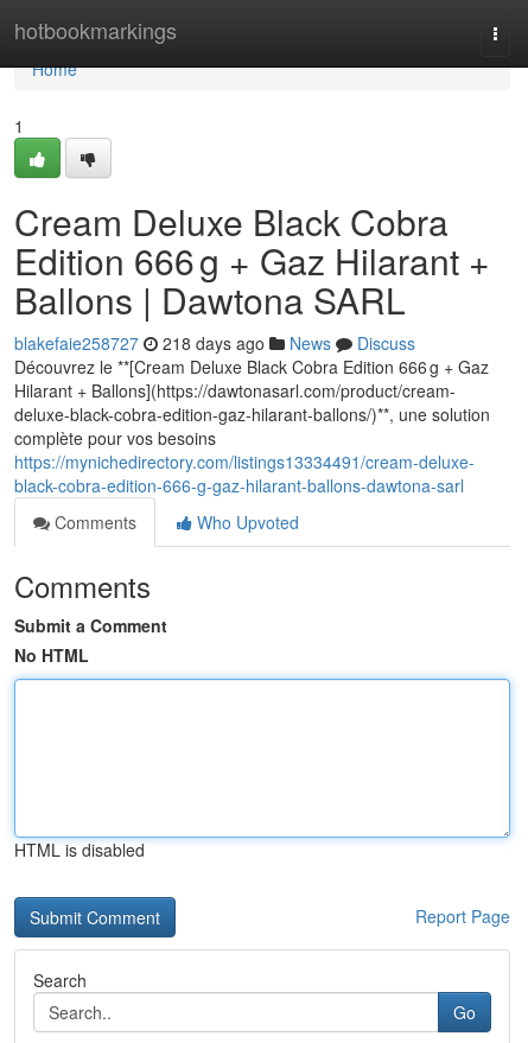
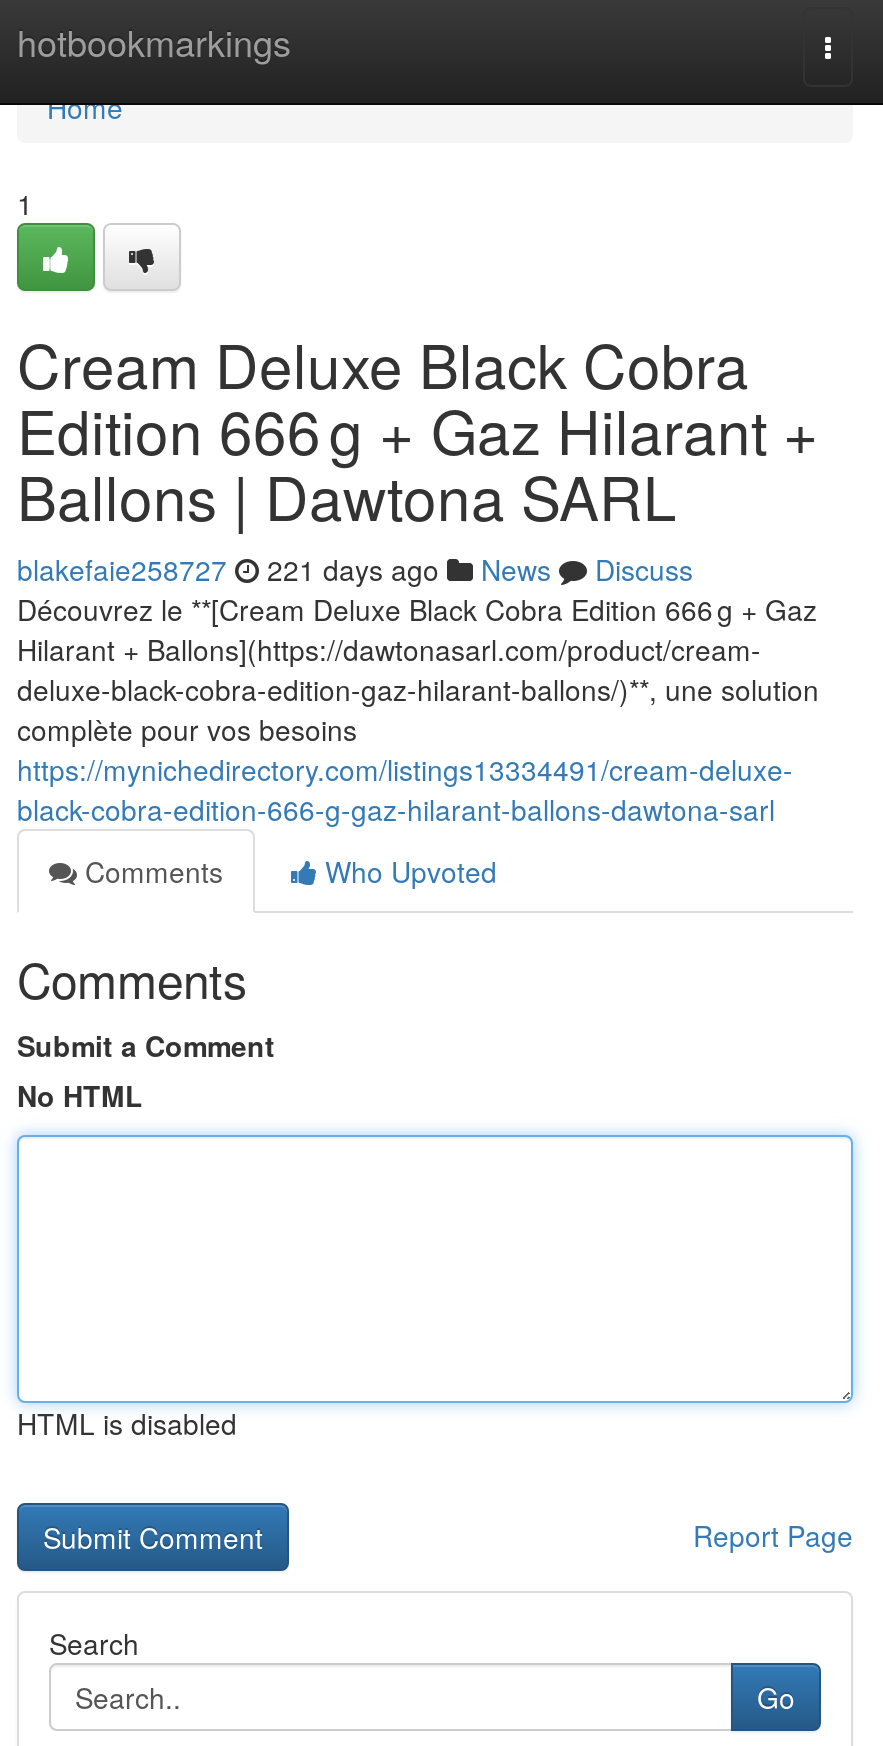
- blakefaie258727 218 days ago News Discuss
+ blakefaie258727 221 days ago News Discuss
